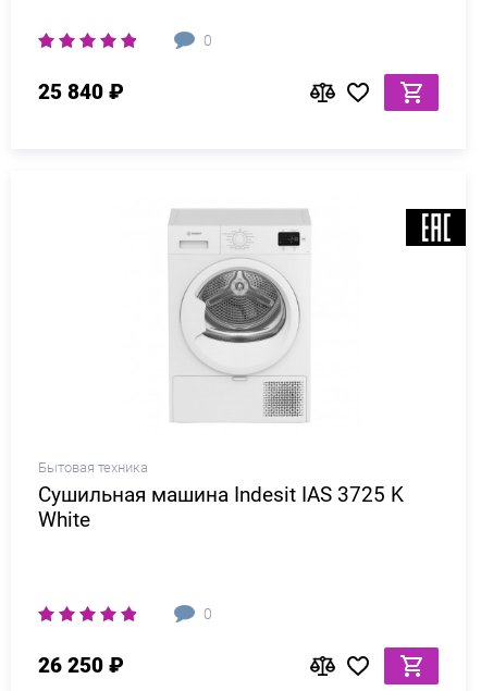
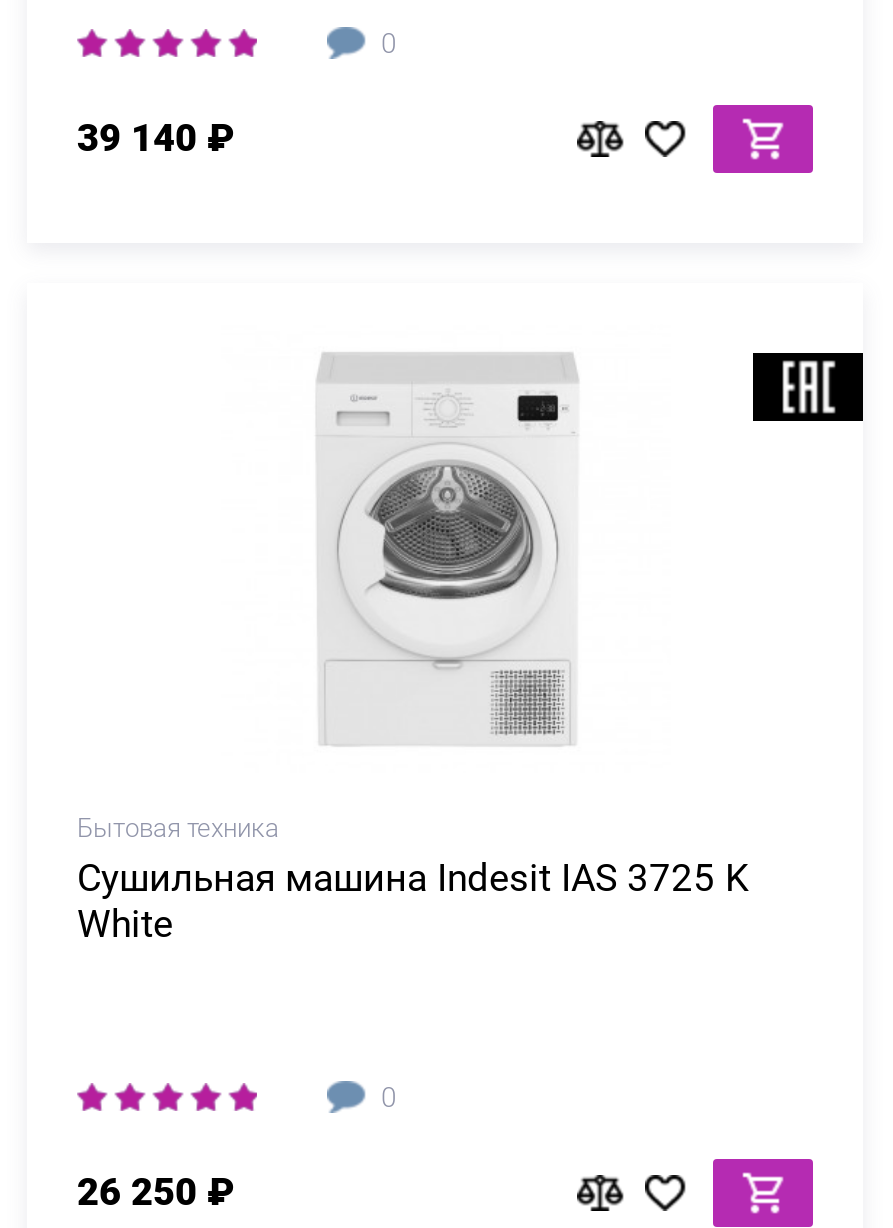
- 25 840 ₽
+ 39 140 ₽
